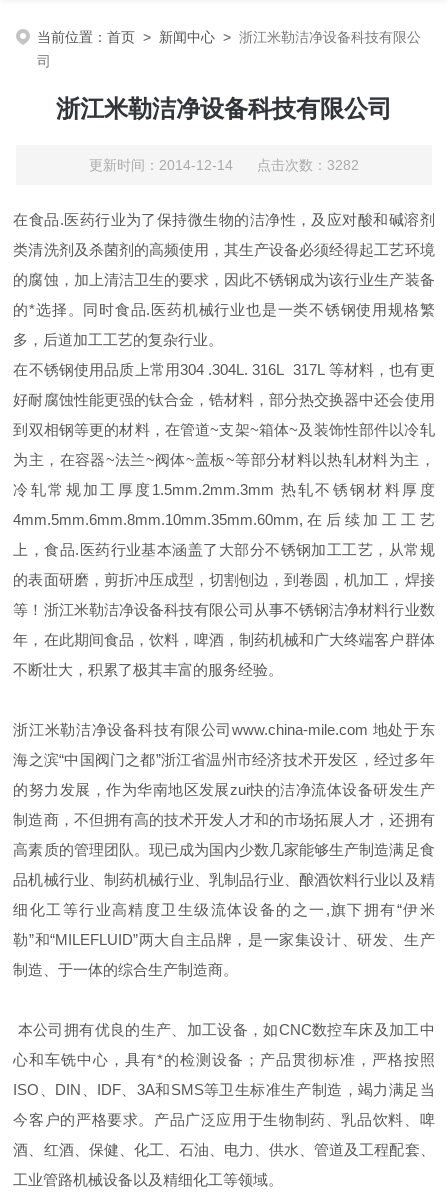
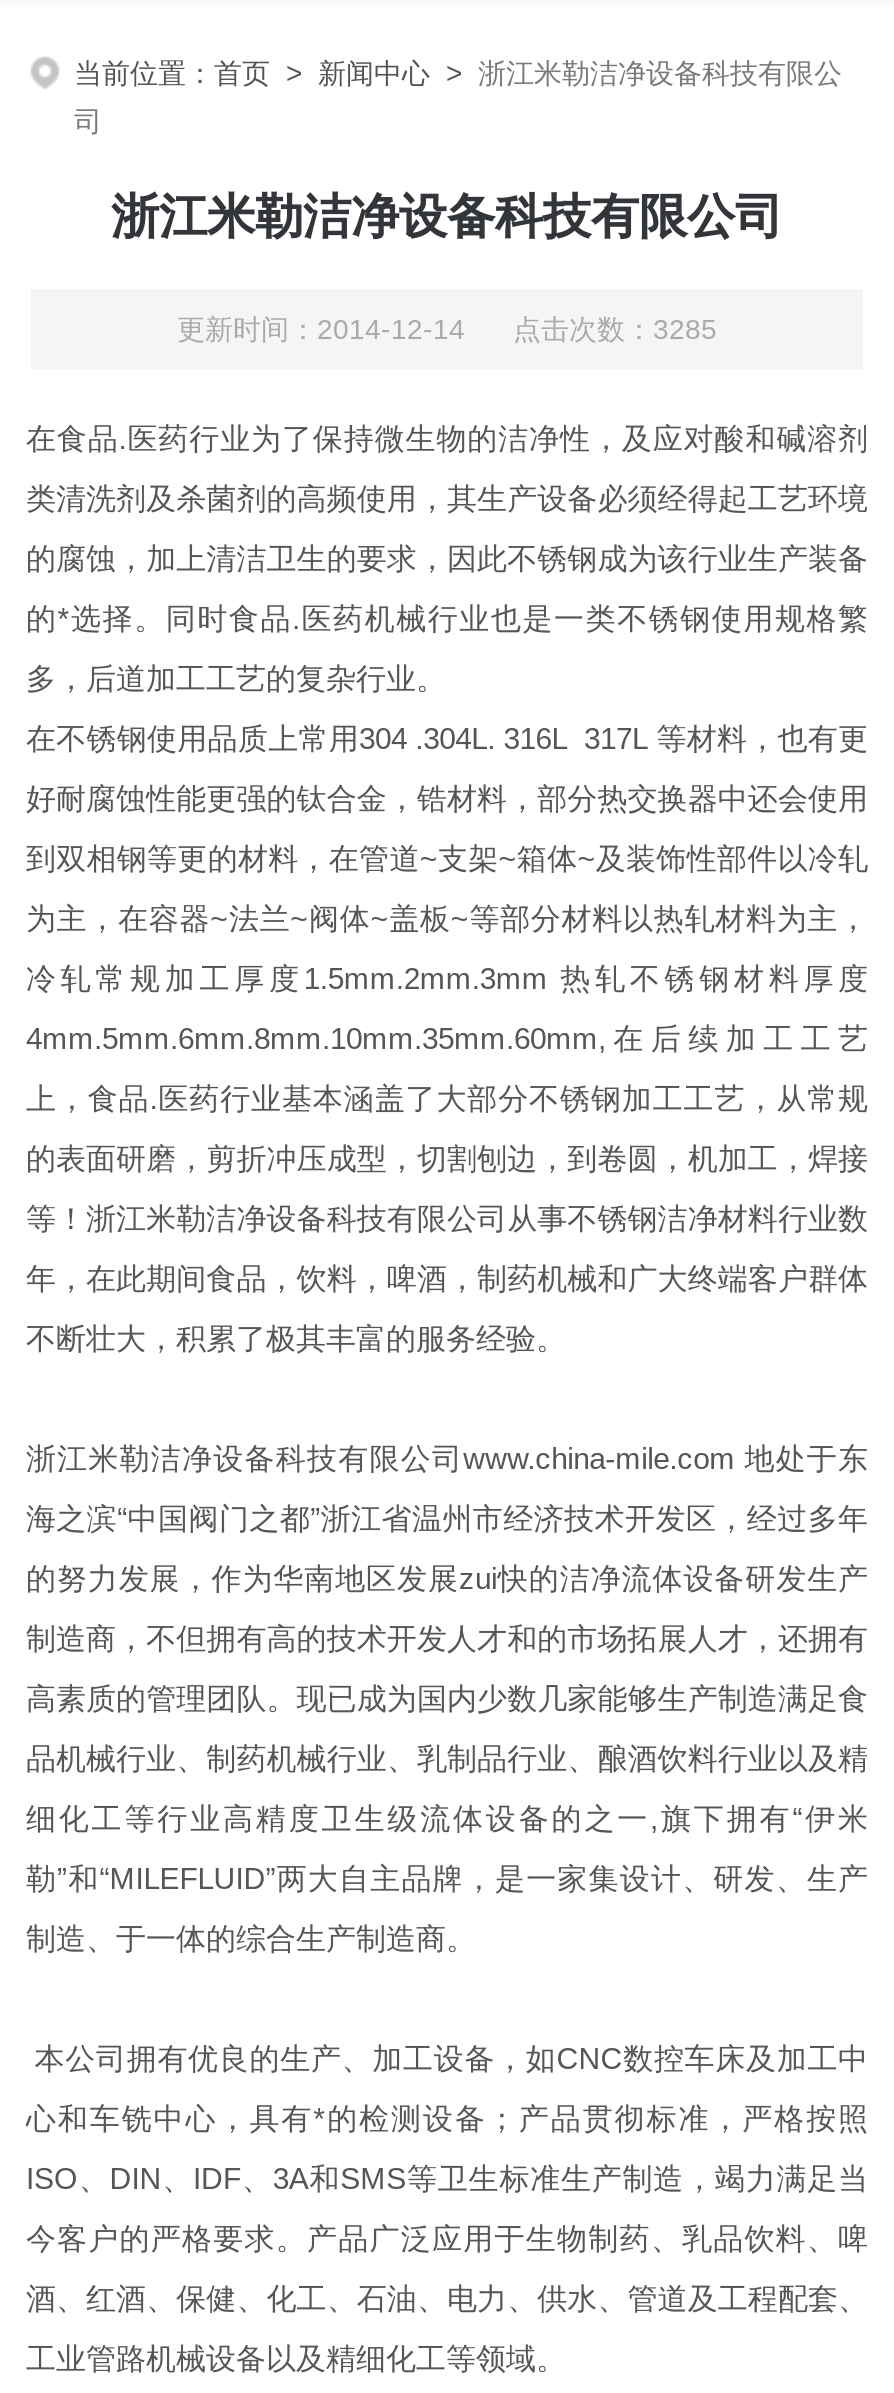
- 更新时间：2014-12-14 点击次数：3282
+ 更新时间：2014-12-14 点击次数：3285
